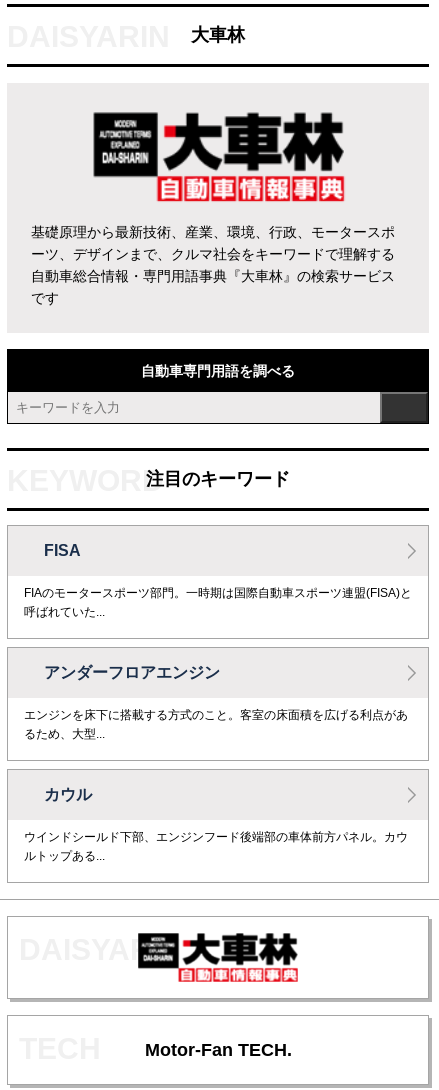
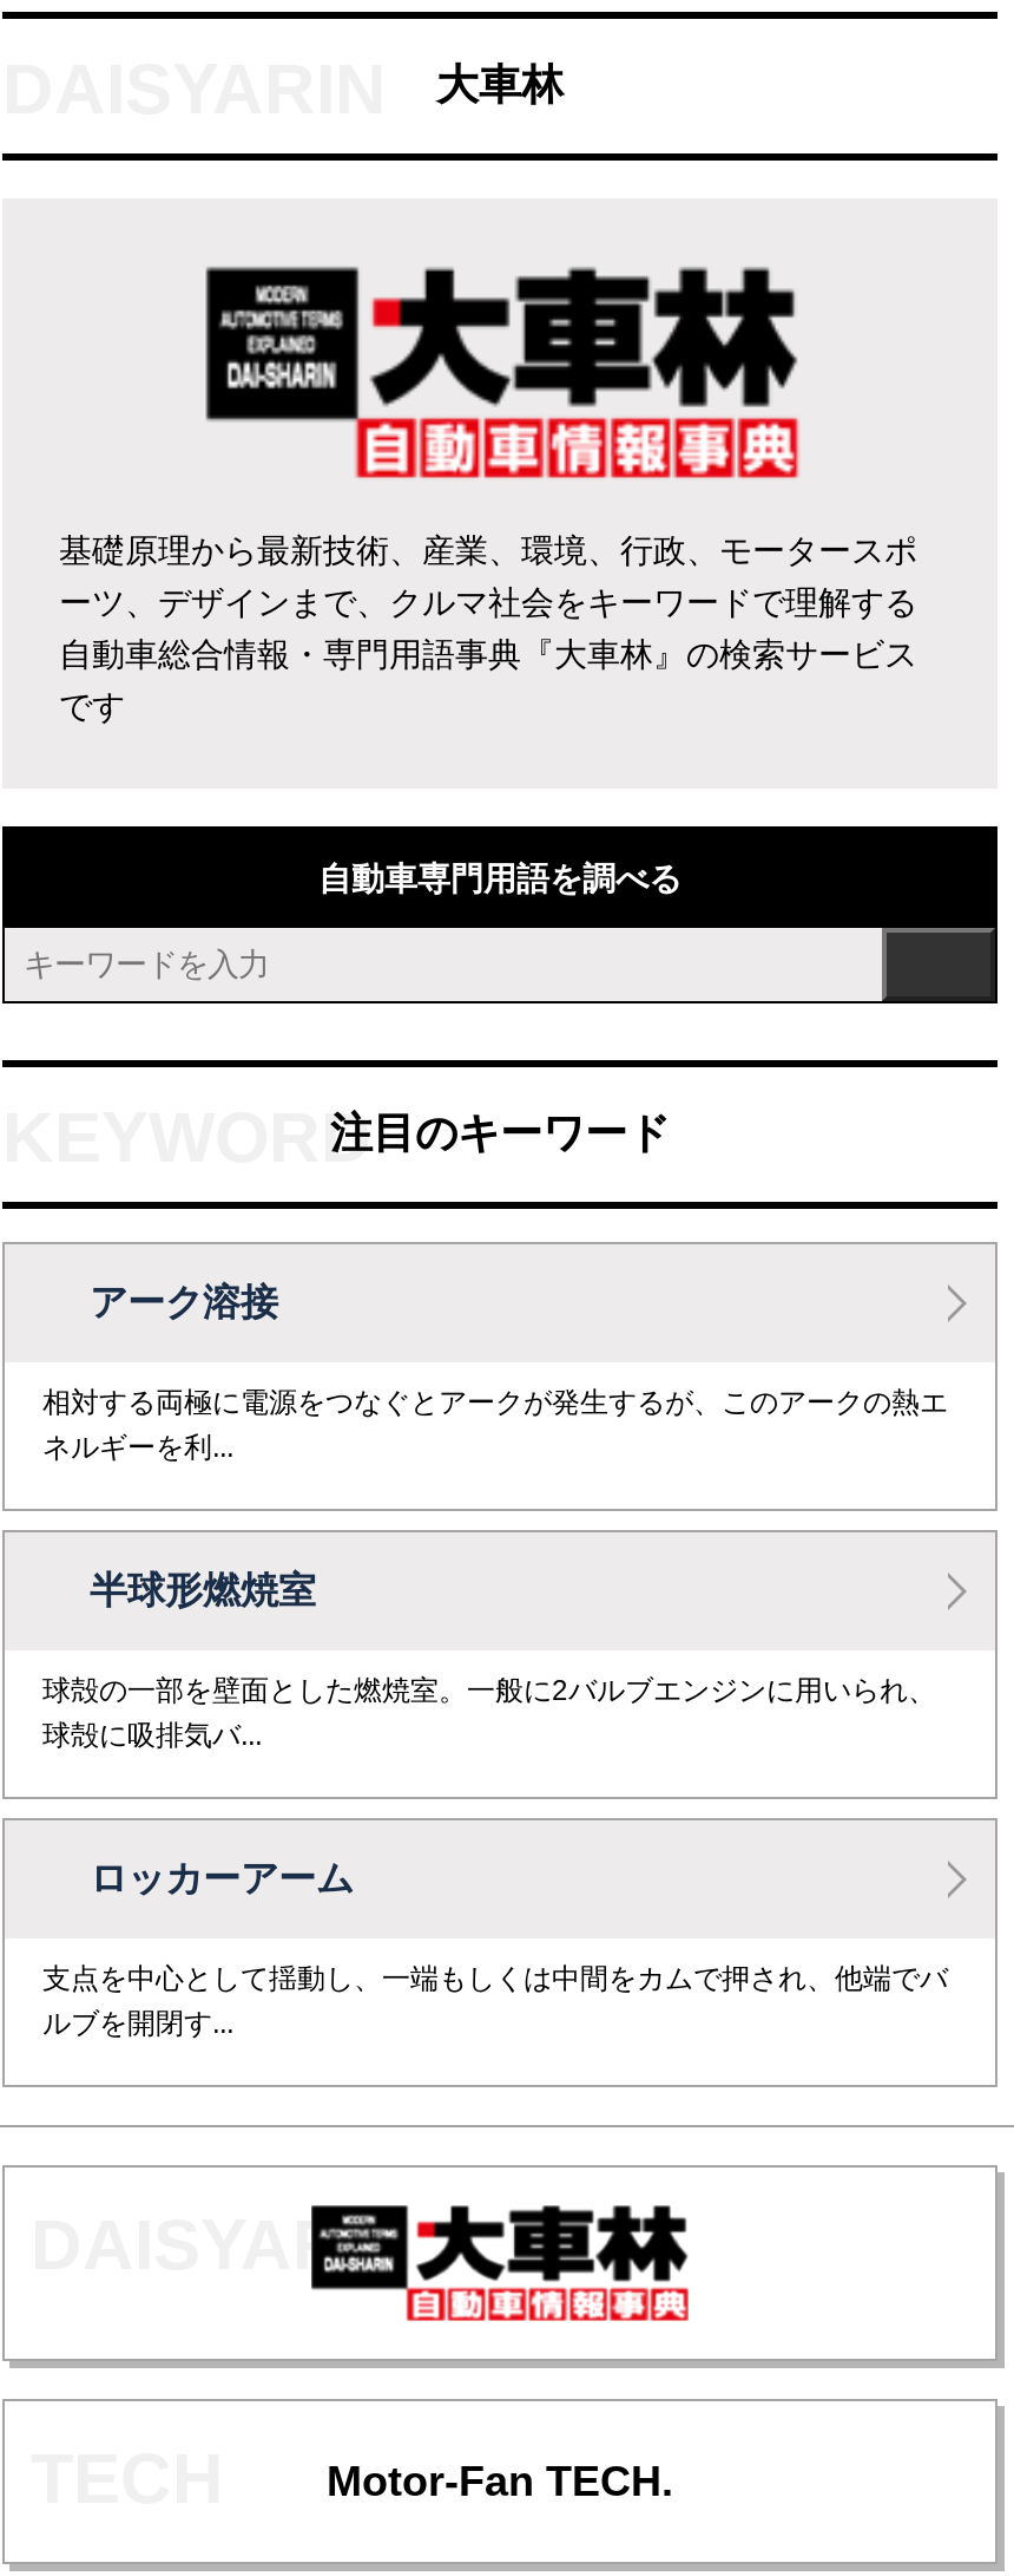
- FISA
+ アーク溶接

- FIAのモータースポーツ部門。一時期は国際自動車スポーツ連盟(FISA)と
- 呼ばれていた...
+ 相対する両極に電源をつなぐとアークが発生するが、このアークの熱エ
+ ネルギーを利...

- アンダーフロアエンジン
+ 半球形燃焼室

- エンジンを床下に搭載する方式のこと。客室の床面積を広げる利点があ
- るため、大型...
+ 球殻の一部を壁面とした燃焼室。一般に2バルブエンジンに用いられ、
+ 球殻に吸排気バ...

- カウル
+ ロッカーアーム

- ウインドシールド下部、エンジンフード後端部の車体前方パネル。カウ
- ルトップある...
+ 支点を中心として揺動し、一端もしくは中間をカムで押され、他端でバ
+ ルブを開閉す...
